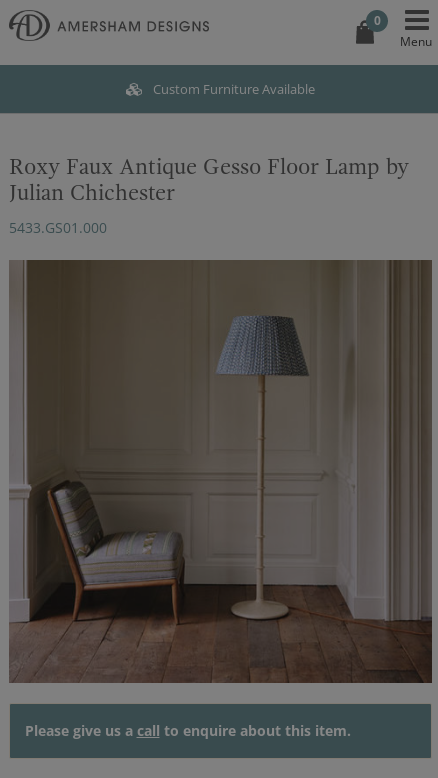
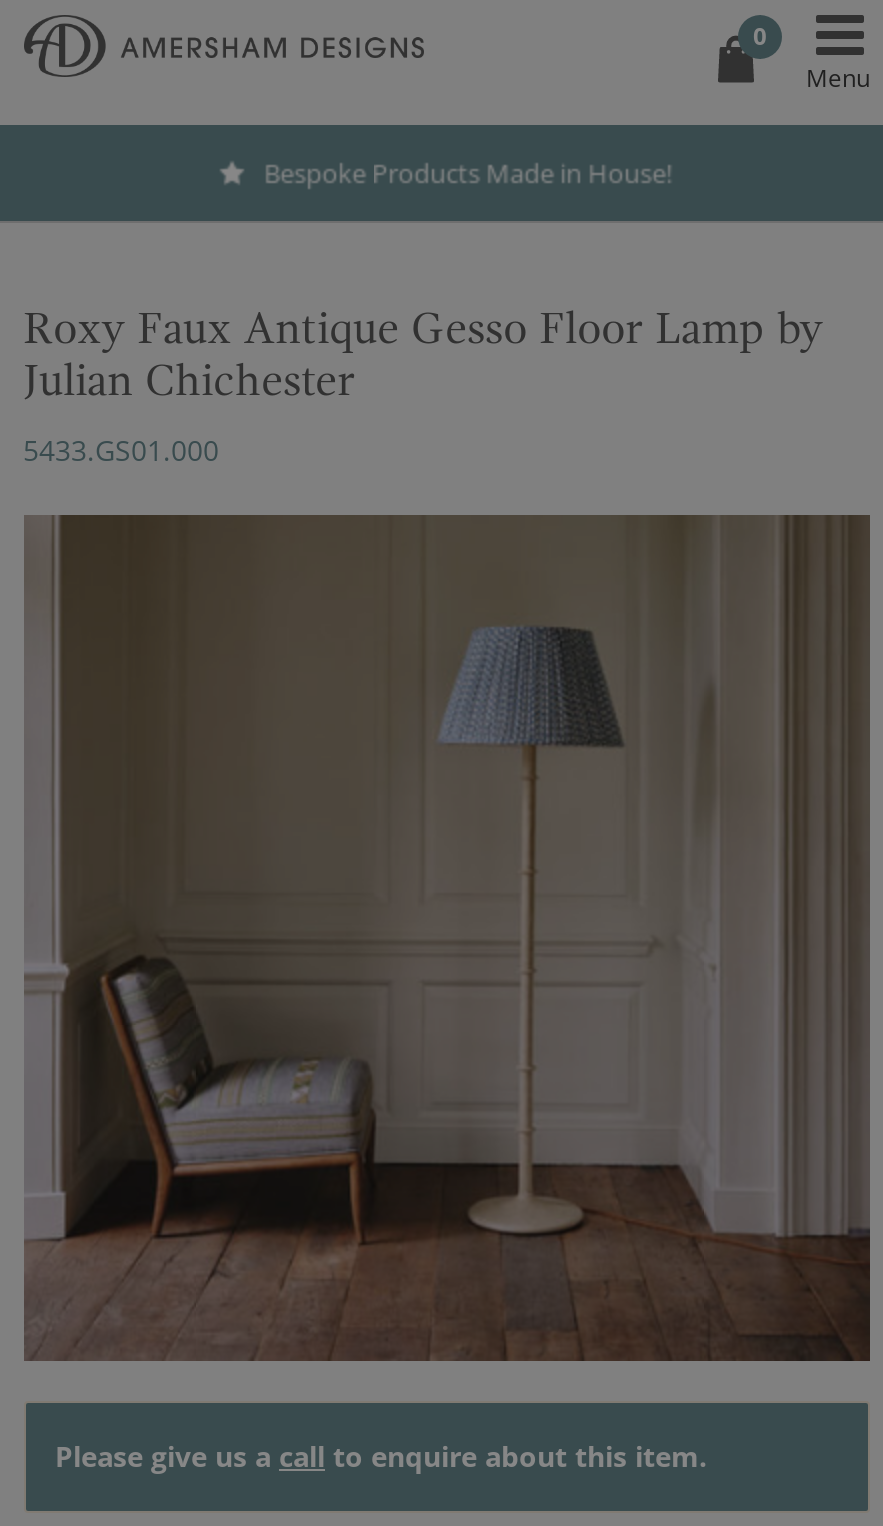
- Custom Furniture Available
+ Bespoke Products Made in House!
